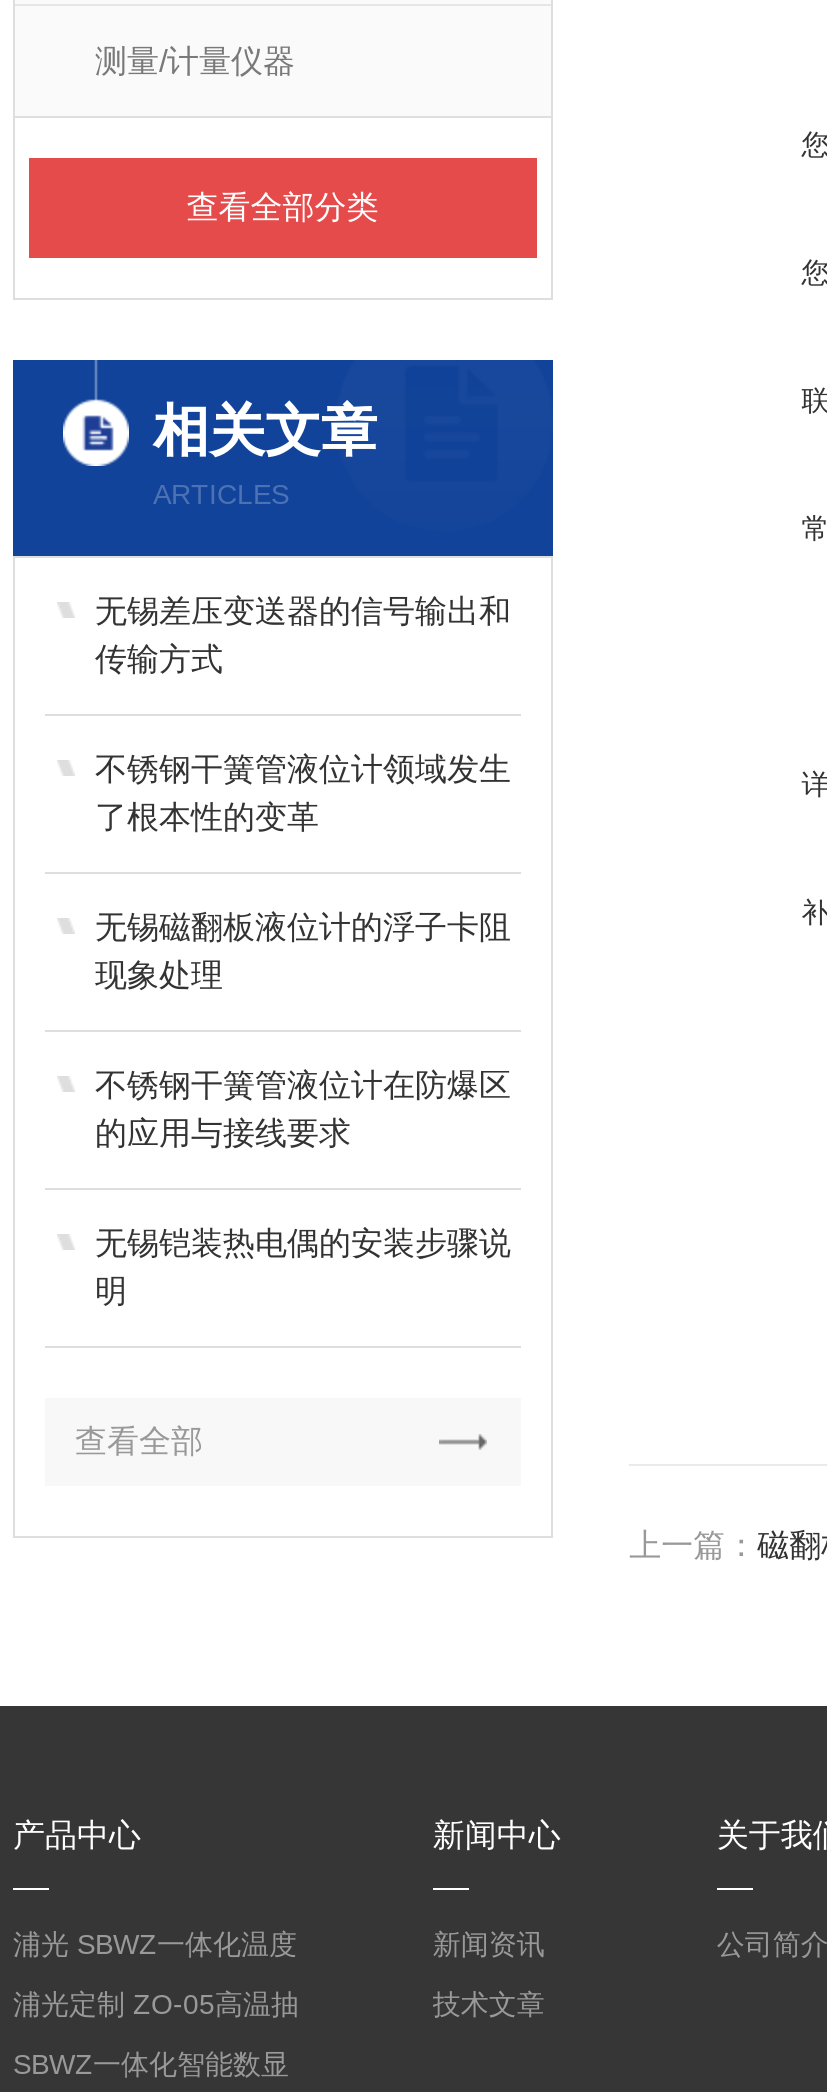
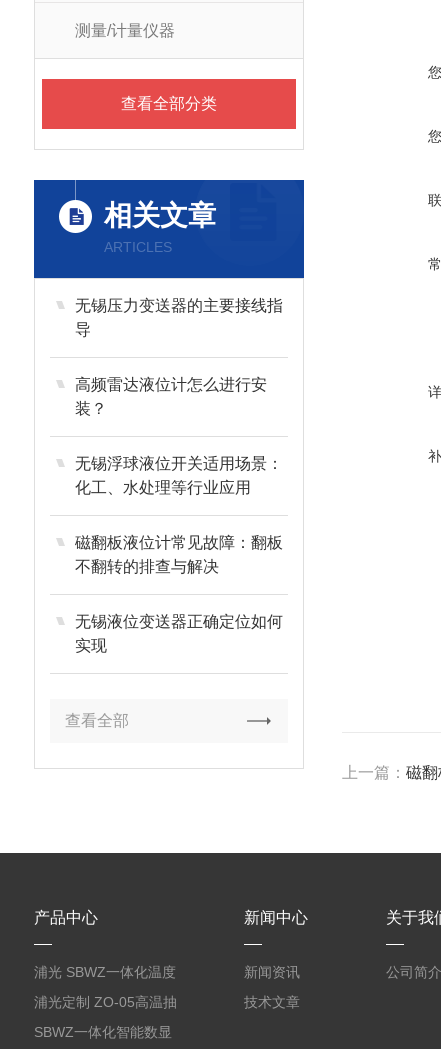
- 无锡差压变送器的信号输出和
- 传输方式
+ 无锡压力变送器的主要接线指
+ 导

- 不锈钢干簧管液位计领域发生
- 了根本性的变革
+ 高频雷达液位计怎么进行安
+ 装？

- 无锡磁翻板液位计的浮子卡阻
- 现象处理
+ 无锡浮球液位开关适用场景：
+ 化工、水处理等行业应用

- 不锈钢干簧管液位计在防爆区
- 的应用与接线要求
+ 磁翻板液位计常见故障：翻板
+ 不翻转的排查与解决

- 无锡铠装热电偶的安装步骤说
- 明
+ 无锡液位变送器正确定位如何
+ 实现
